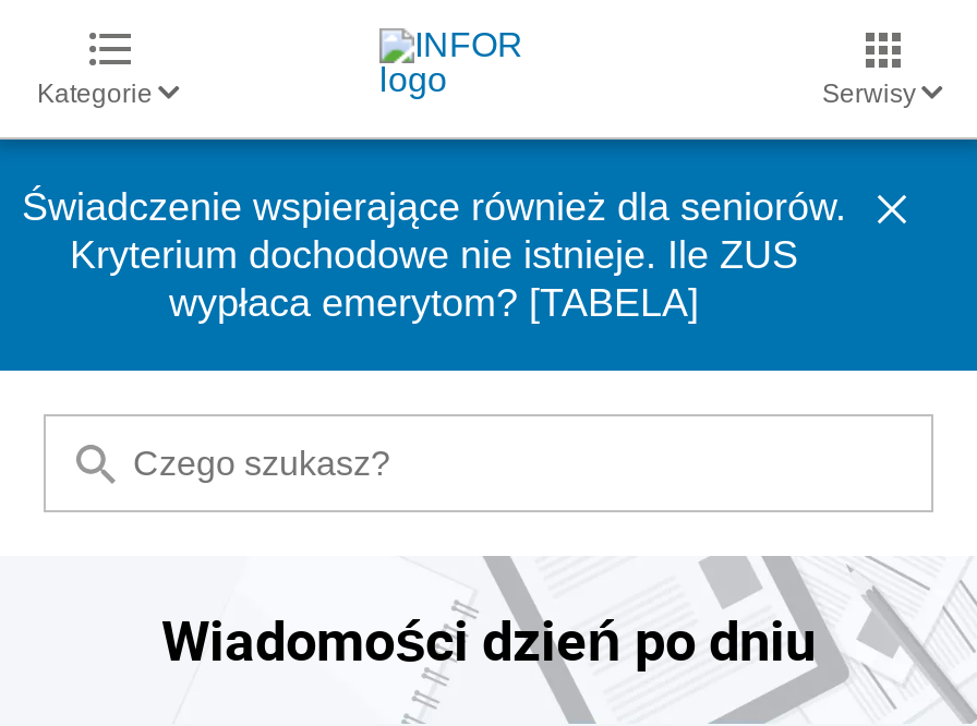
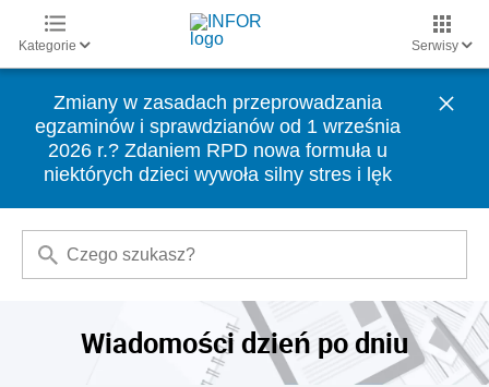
- Świadczenie wspierające również dla seniorów.
- Kryterium dochodowe nie istnieje. Ile ZUS
- wypłaca emerytom? [TABELA]
+ Zmiany w zasadach przeprowadzania
+ egzaminów i sprawdzianów od 1 września
+ 2026 r.? Zdaniem RPD nowa formuła u
+ niektórych dzieci wywoła silny stres i lęk
